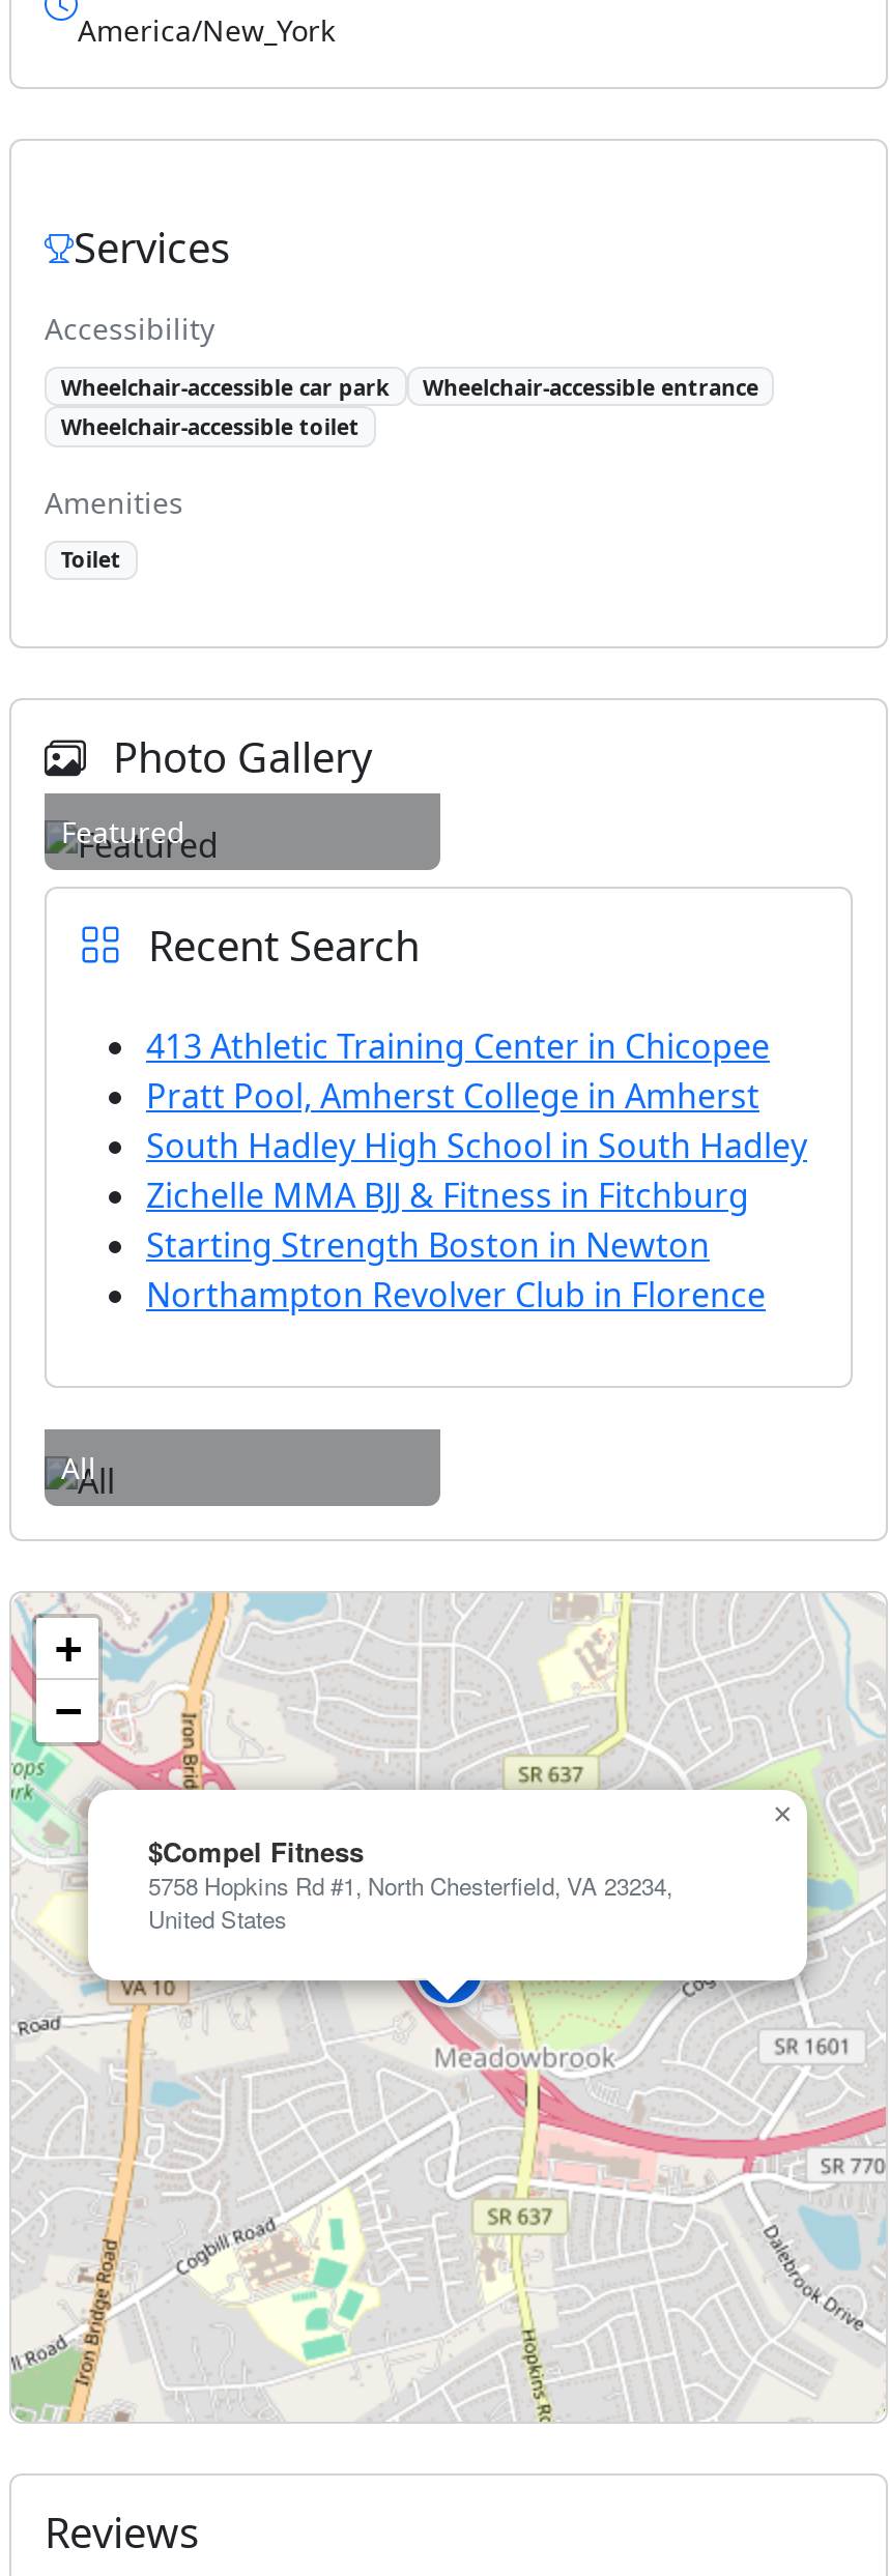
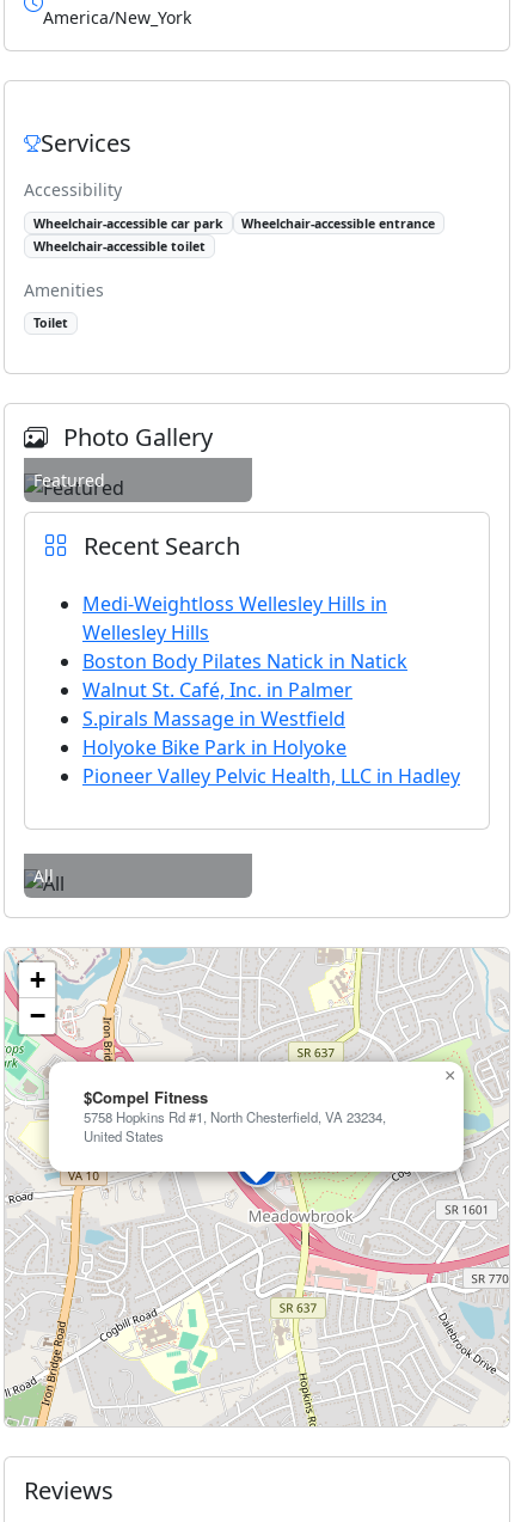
- 413 Athletic Training Center in Chicopee
- Pratt Pool, Amherst College in Amherst
- South Hadley High School in South Hadley
- Zichelle MMA BJJ & Fitness in Fitchburg
- Starting Strength Boston in Newton
- Northampton Revolver Club in Florence
+ Medi-Weightloss Wellesley Hills in
+ Wellesley Hills
+ Boston Body Pilates Natick in Natick
+ Walnut St. Café, Inc. in Palmer
+ S.pirals Massage in Westfield
+ Holyoke Bike Park in Holyoke
+ Pioneer Valley Pelvic Health, LLC in Hadley
